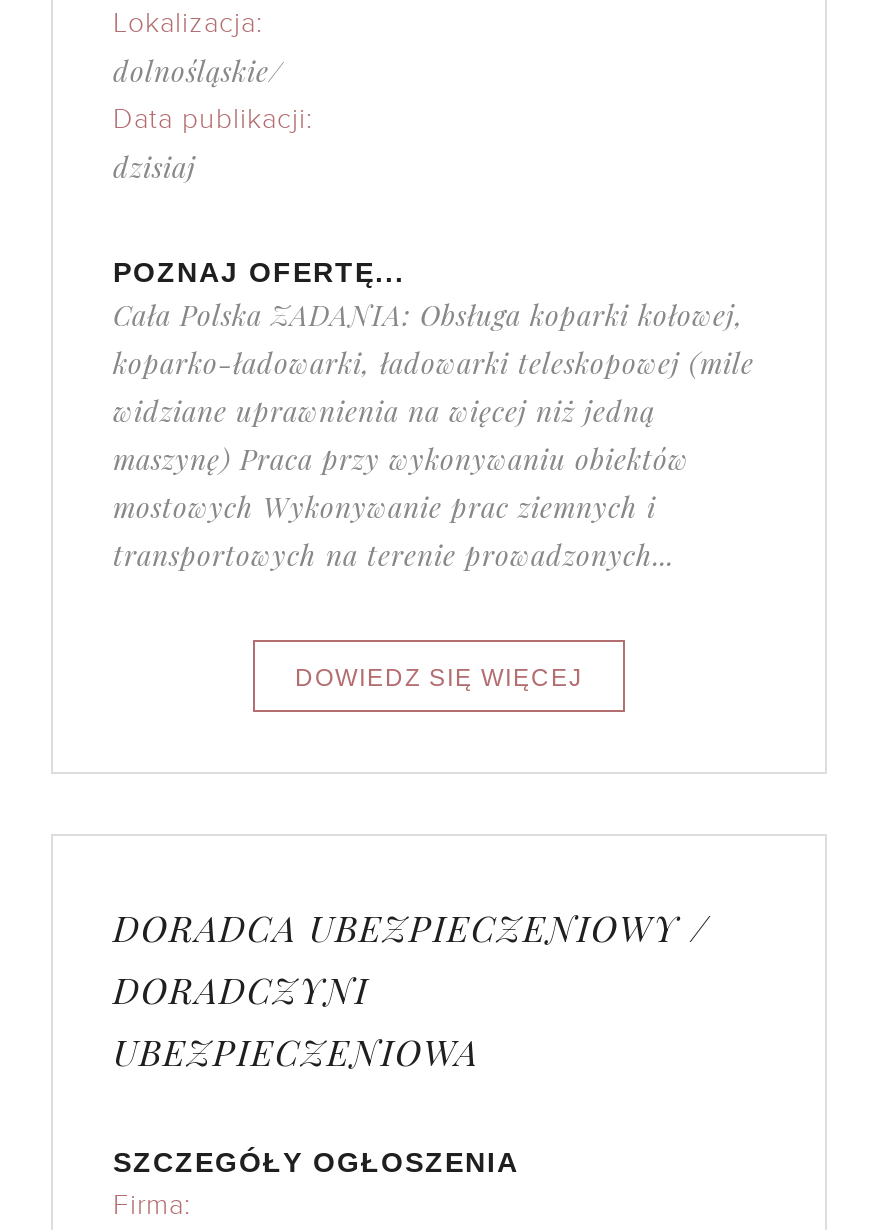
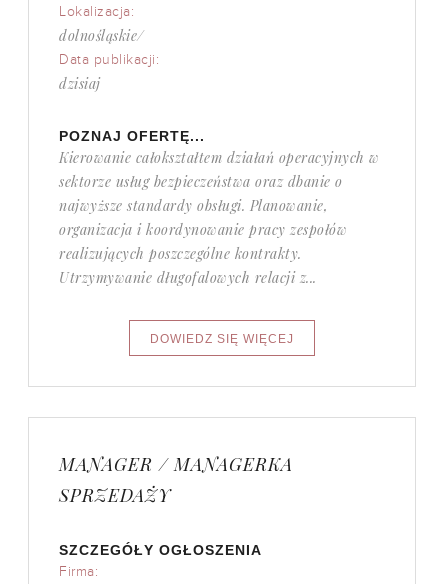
- Cała Polska ZADANIA: Obsługa koparki kołowej,
- koparko-ładowarki, ładowarki teleskopowej (mile
- widziane uprawnienia na więcej niż jedną
- maszynę) Praca przy wykonywaniu obiektów
- mostowych Wykonywanie prac ziemnych i
- transportowych na terenie prowadzonych...
+ Kierowanie całokształtem działań operacyjnych w
+ sektorze usług bezpieczeństwa oraz dbanie o
+ najwyższe standardy obsługi. Planowanie,
+ organizacja i koordynowanie pracy zespołów
+ realizujących poszczególne kontrakty.
+ Utrzymywanie długofalowych relacji z...

- DORADCA UBEZPIECZENIOWY /
- DORADCZYNI
- UBEZPIECZENIOWA
+ MANAGER / MANAGERKA
+ SPRZEDAŻY
